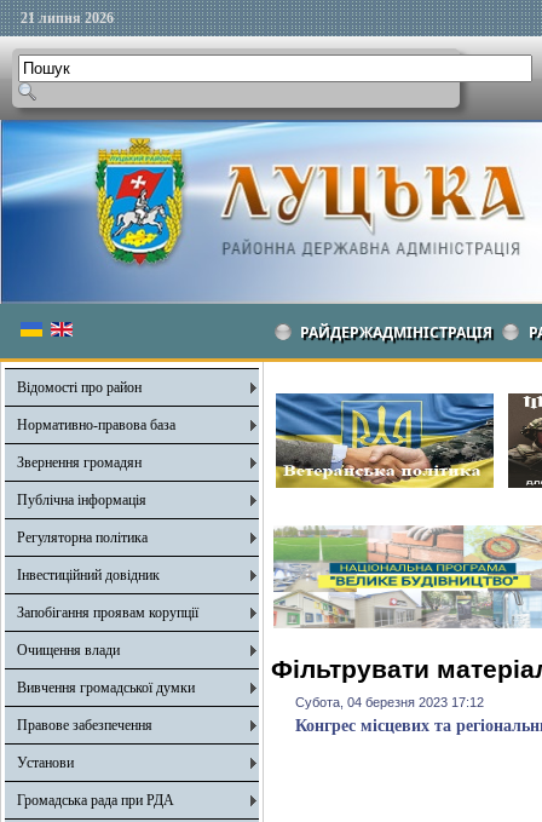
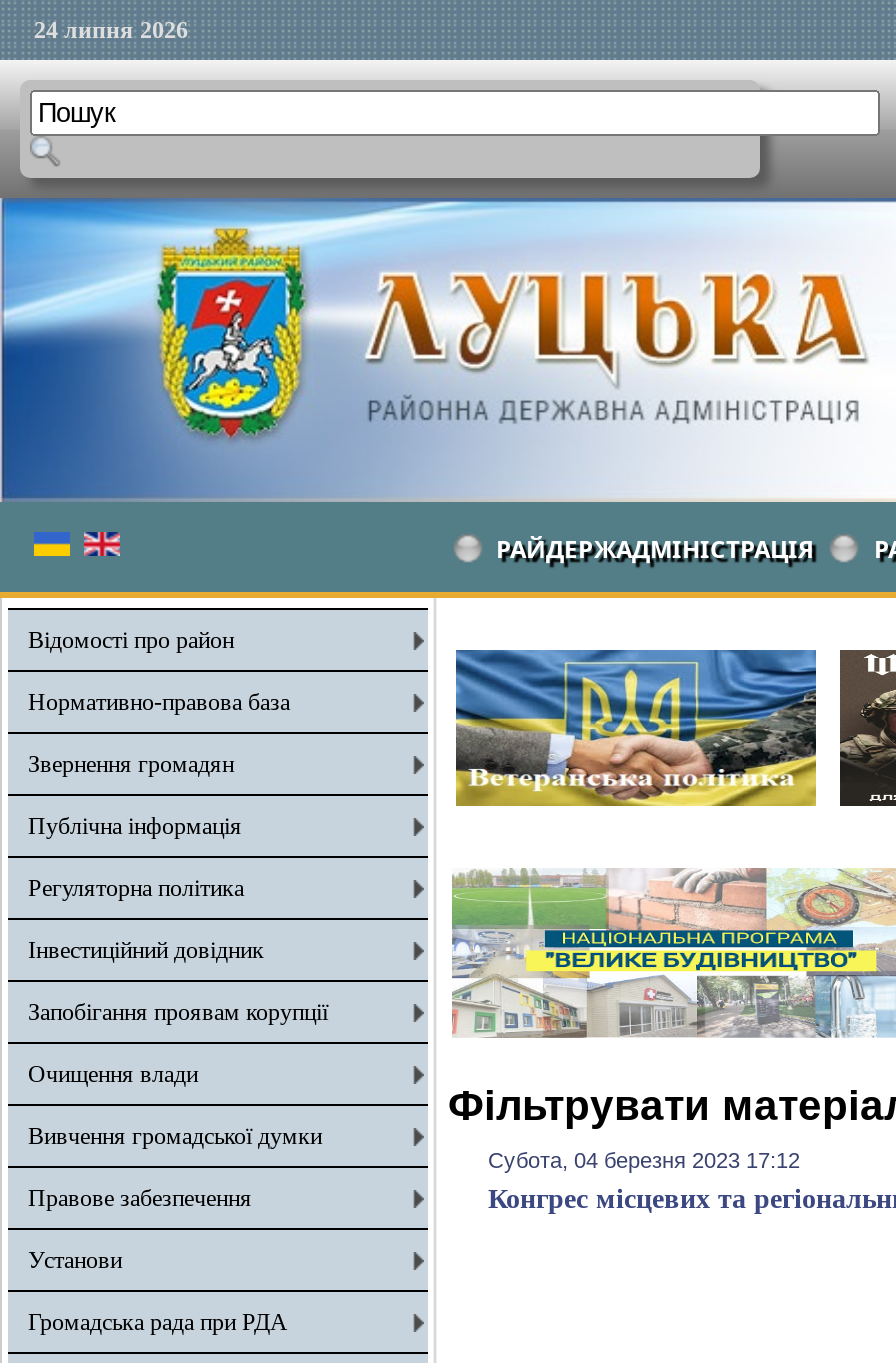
- 21 липня 2026
+ 24 липня 2026
